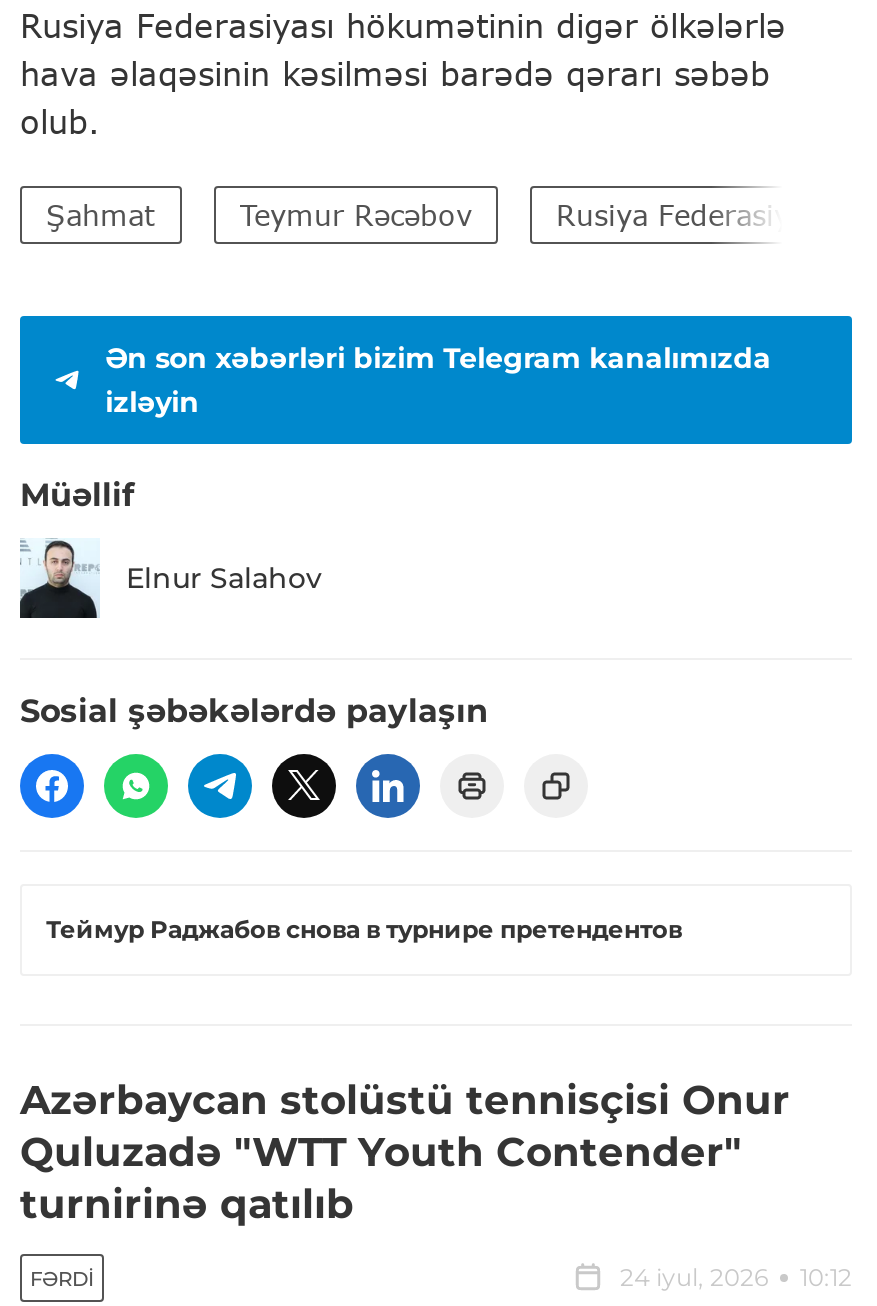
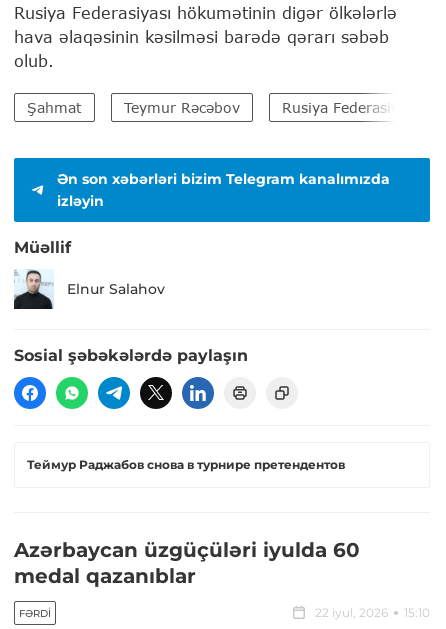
- Azərbaycan stolüstü tennisçisi Onur
- Quluzadə "WTT Youth Contender"
- turnirinə qatılıb
+ Azərbaycan üzgüçüləri iyulda 60
+ medal qazanıblar

- 24 iyul, 2026
- 10:12
+ 22 iyul, 2026
+ 15:10
